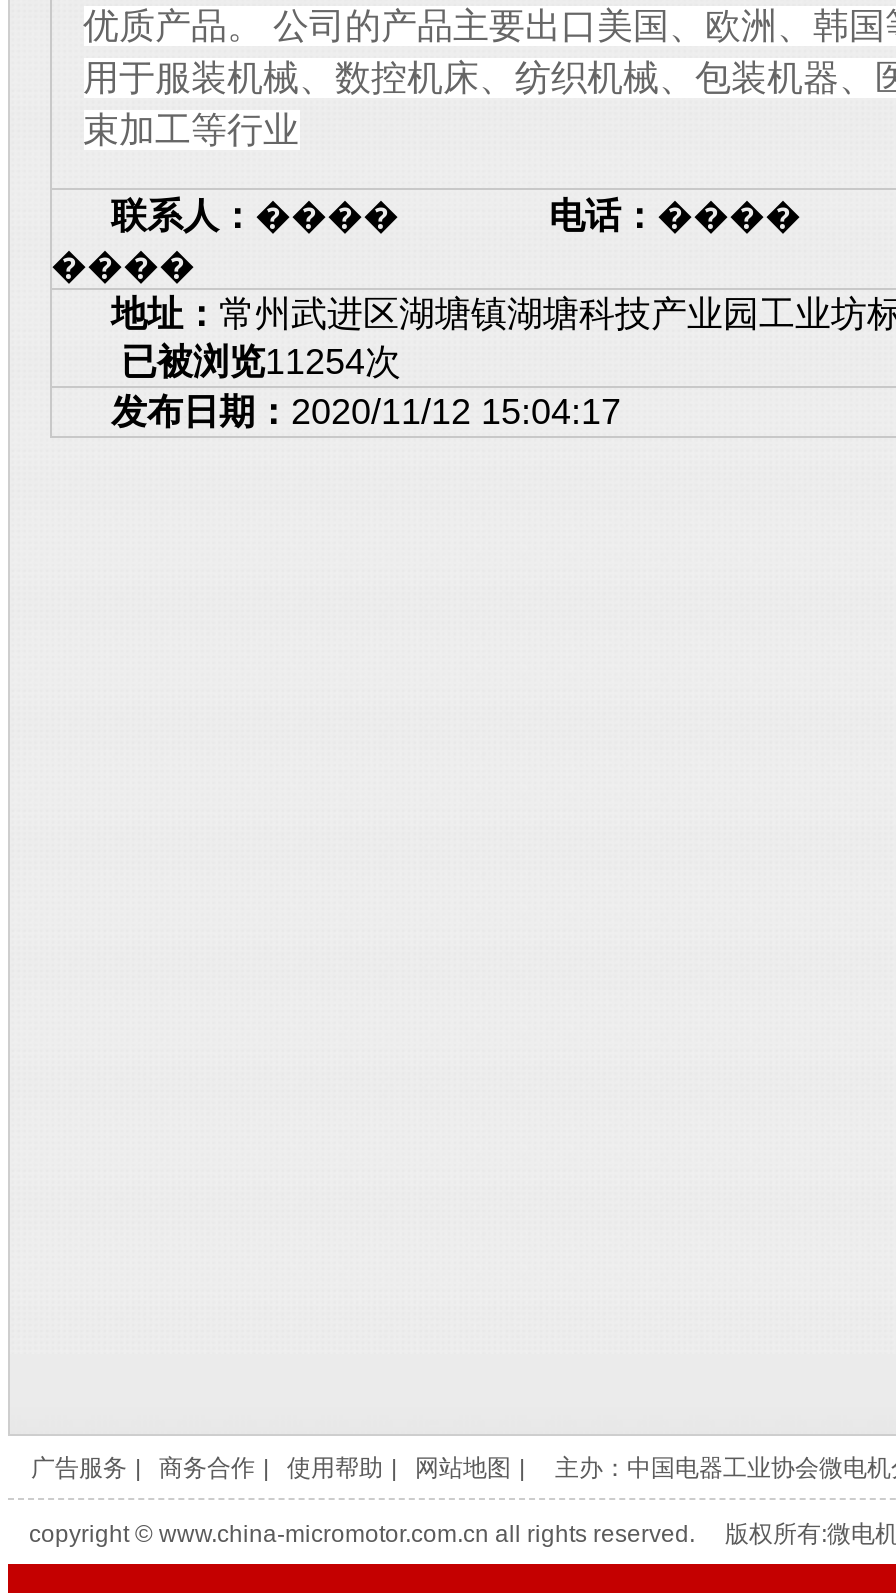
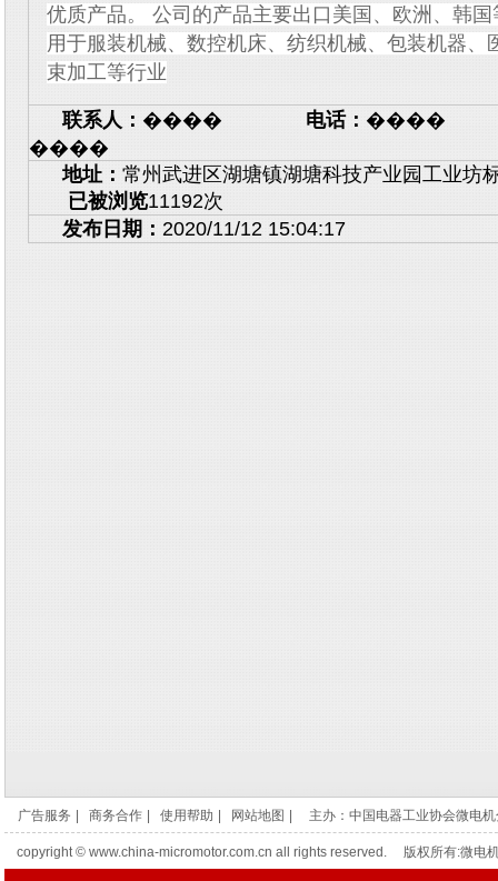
- 已被浏览11254次
+ 已被浏览11192次
